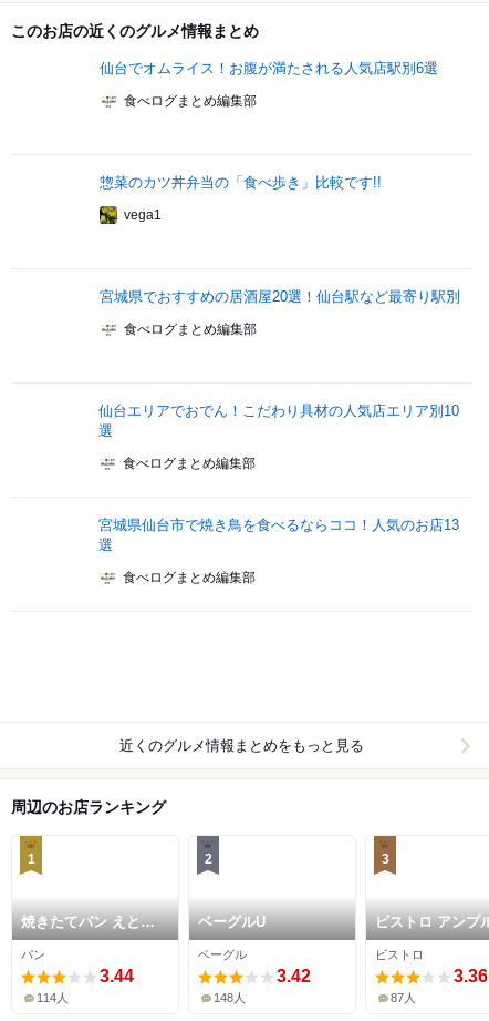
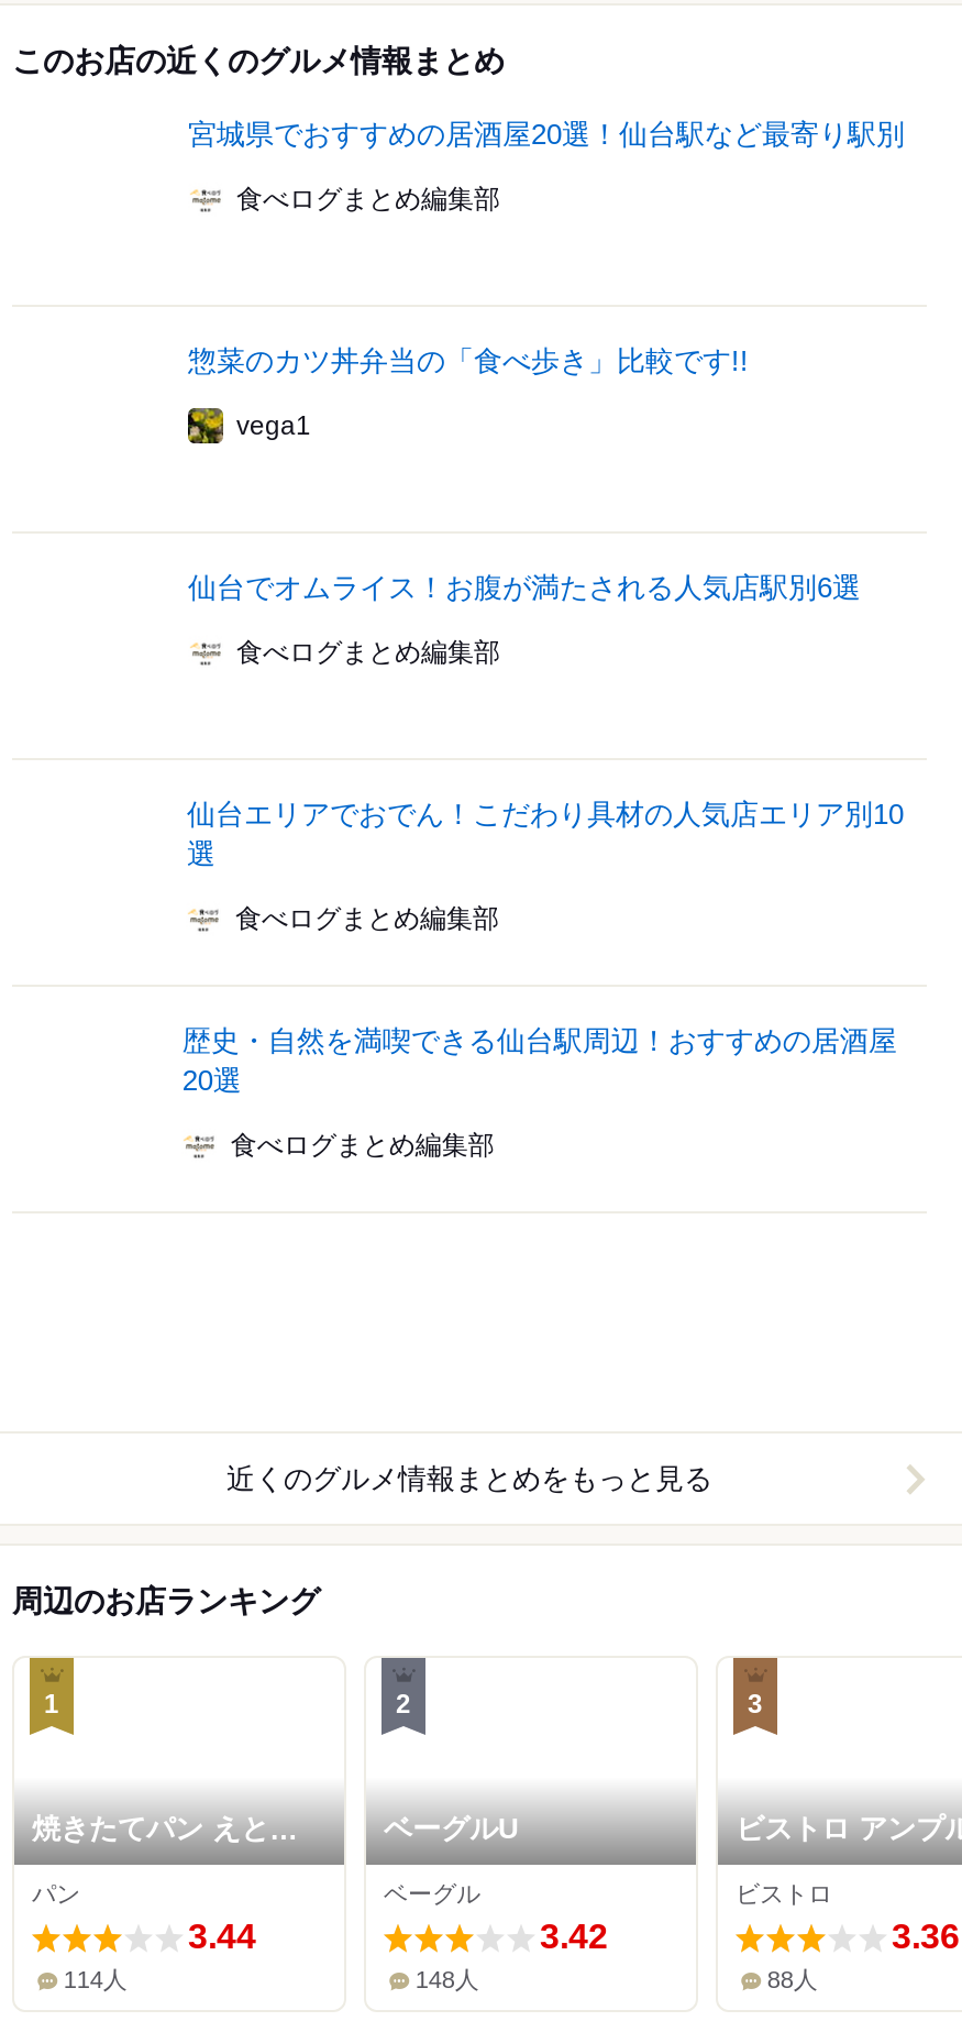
moved down: 仙台でオムライス！お腹が満たされる人気店駅別6選

moved up: 宮城県でおすすめの居酒屋20選！仙台駅など最寄り駅別

- 宮城県仙台市で焼き鳥を食べるならココ！人気のお店13
- 選
+ 歴史・自然を満喫できる仙台駅周辺！おすすめの居酒屋
+ 20選

- 87人
+ 88人
